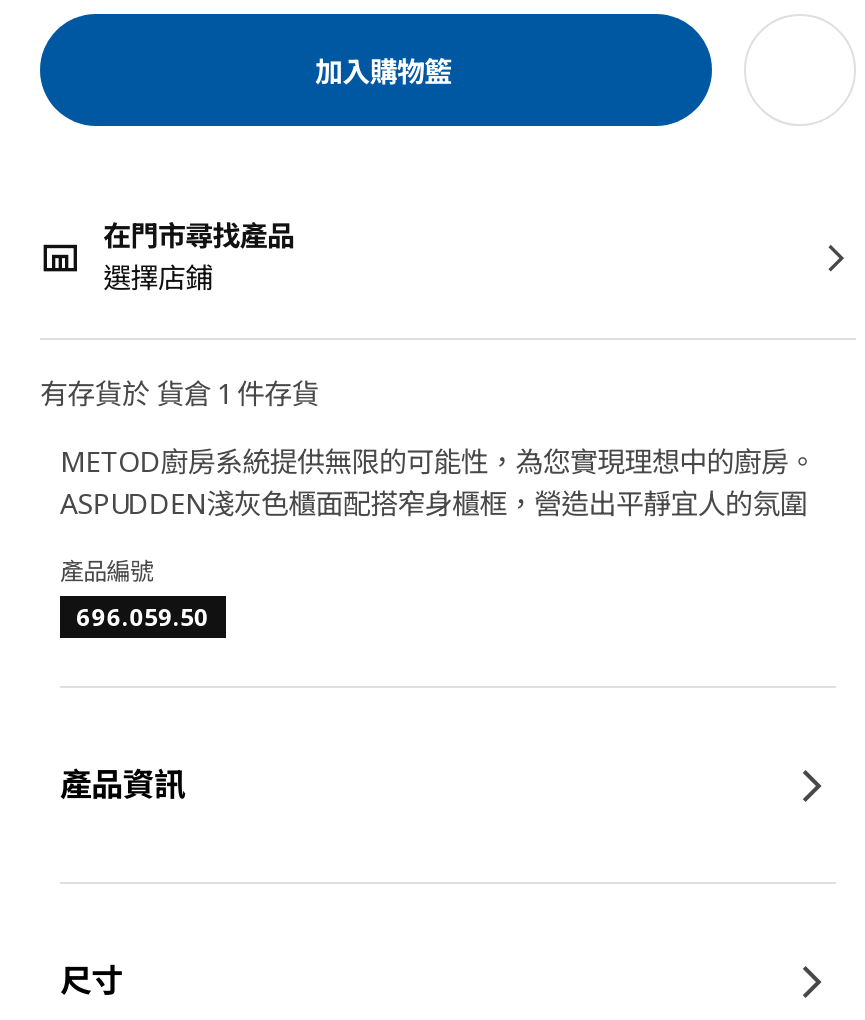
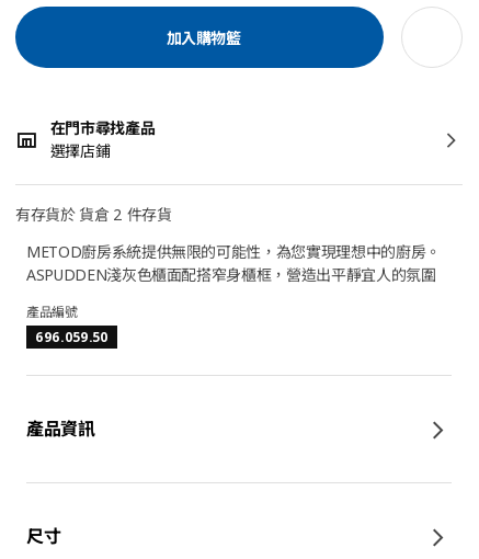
- 有存貨於 貨倉 1 件存貨
+ 有存貨於 貨倉 2 件存貨
